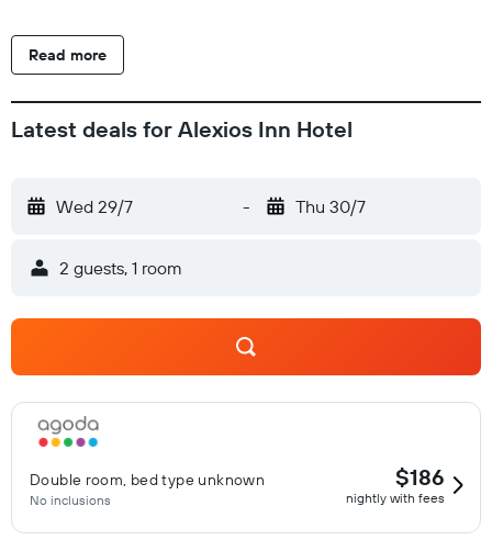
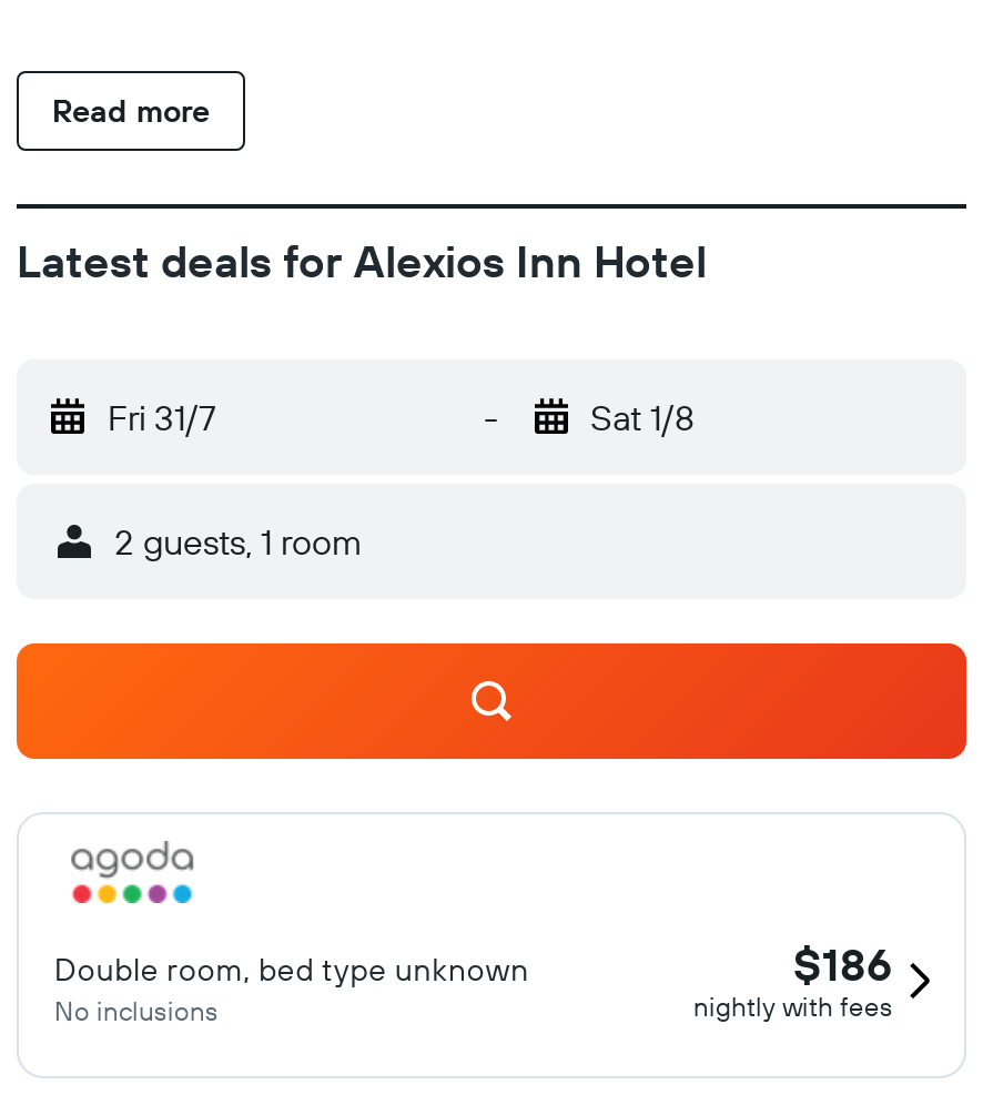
- Wed 29/7
+ Fri 31/7

- Thu 30/7
+ Sat 1/8
